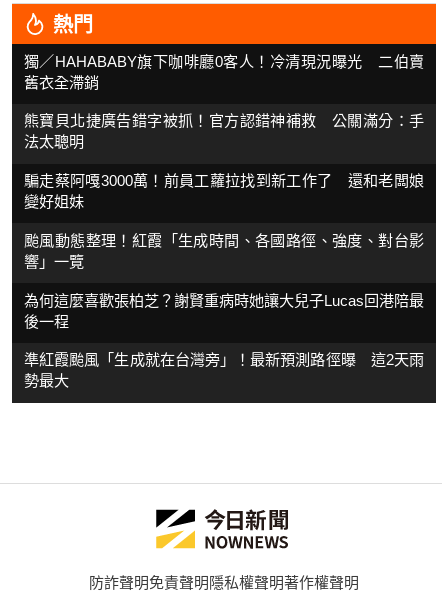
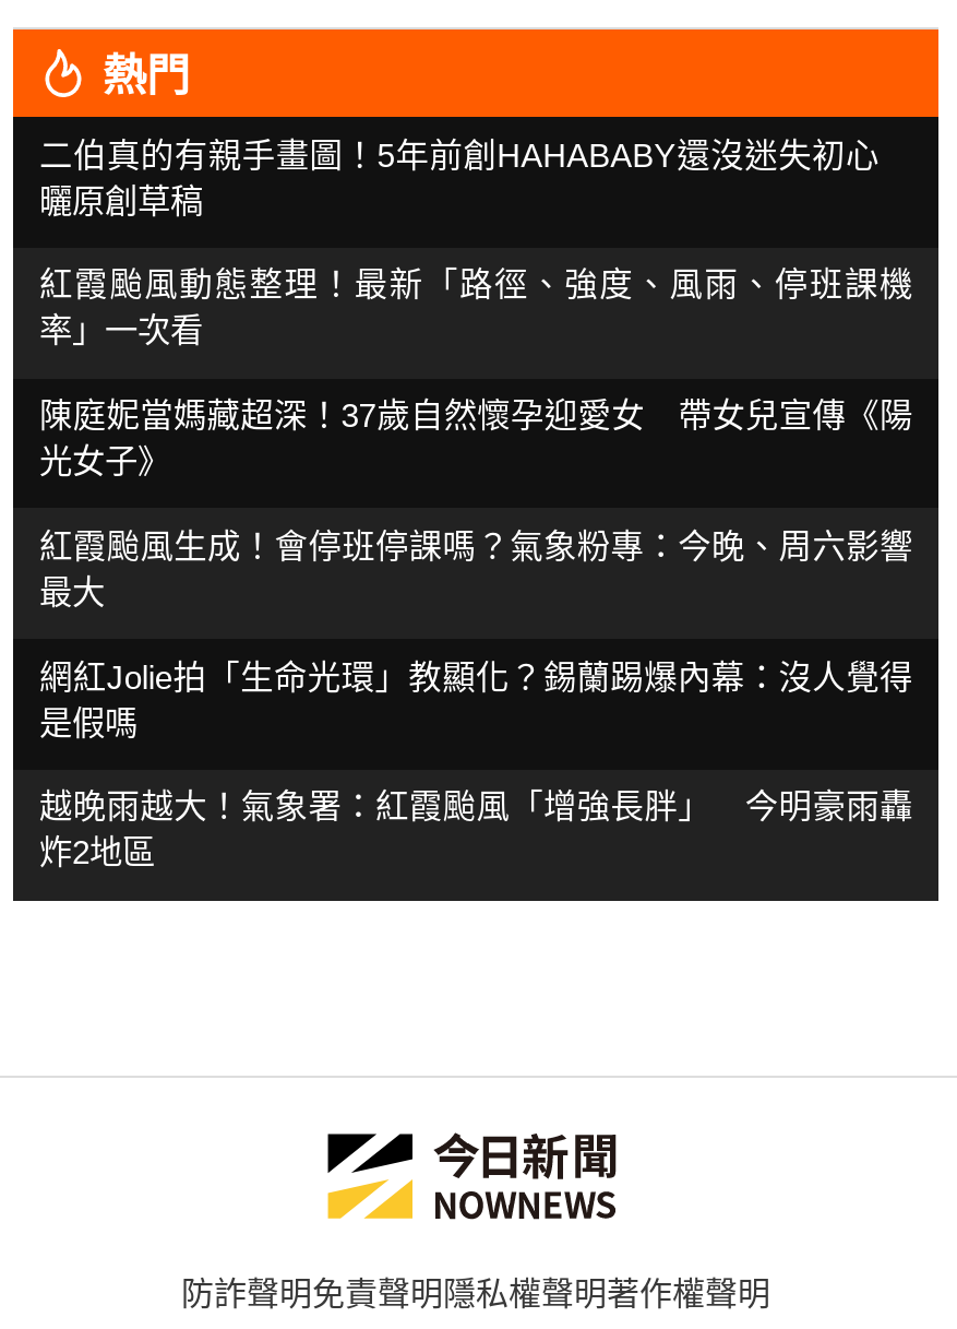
- 獨／HAHABABY旗下咖啡廳0客人！冷清現況曝光 二伯賣
- 舊衣全滯銷
+ 二伯真的有親手畫圖！5年前創HAHABABY還沒迷失初心
+ 曬原創草稿

- 熊寶貝北捷廣告錯字被抓！官方認錯神補救 公關滿分：手
- 法太聰明
+ 紅霞颱風動態整理！最新「路徑、強度、風雨、停班課機
+ 率」一次看

- 騙走蔡阿嘎3000萬！前員工蘿拉找到新工作了 還和老闆娘
- 變好姐妹
+ 陳庭妮當媽藏超深！37歲自然懷孕迎愛女 帶女兒宣傳《陽
+ 光女子》

- 颱風動態整理！紅霞「生成時間、各國路徑、強度、對台影
- 響」一覽
+ 紅霞颱風生成！會停班停課嗎？氣象粉專：今晚、周六影響
+ 最大

- 為何這麼喜歡張柏芝？謝賢重病時她讓大兒子Lucas回港陪最
- 後一程
+ 網紅Jolie拍「生命光環」教顯化？錫蘭踢爆內幕：沒人覺得
+ 是假嗎

- 準紅霞颱風「生成就在台灣旁」！最新預測路徑曝 這2天雨
- 勢最大
+ 越晚雨越大！氣象署：紅霞颱風「增強長胖」 今明豪雨轟
+ 炸2地區
